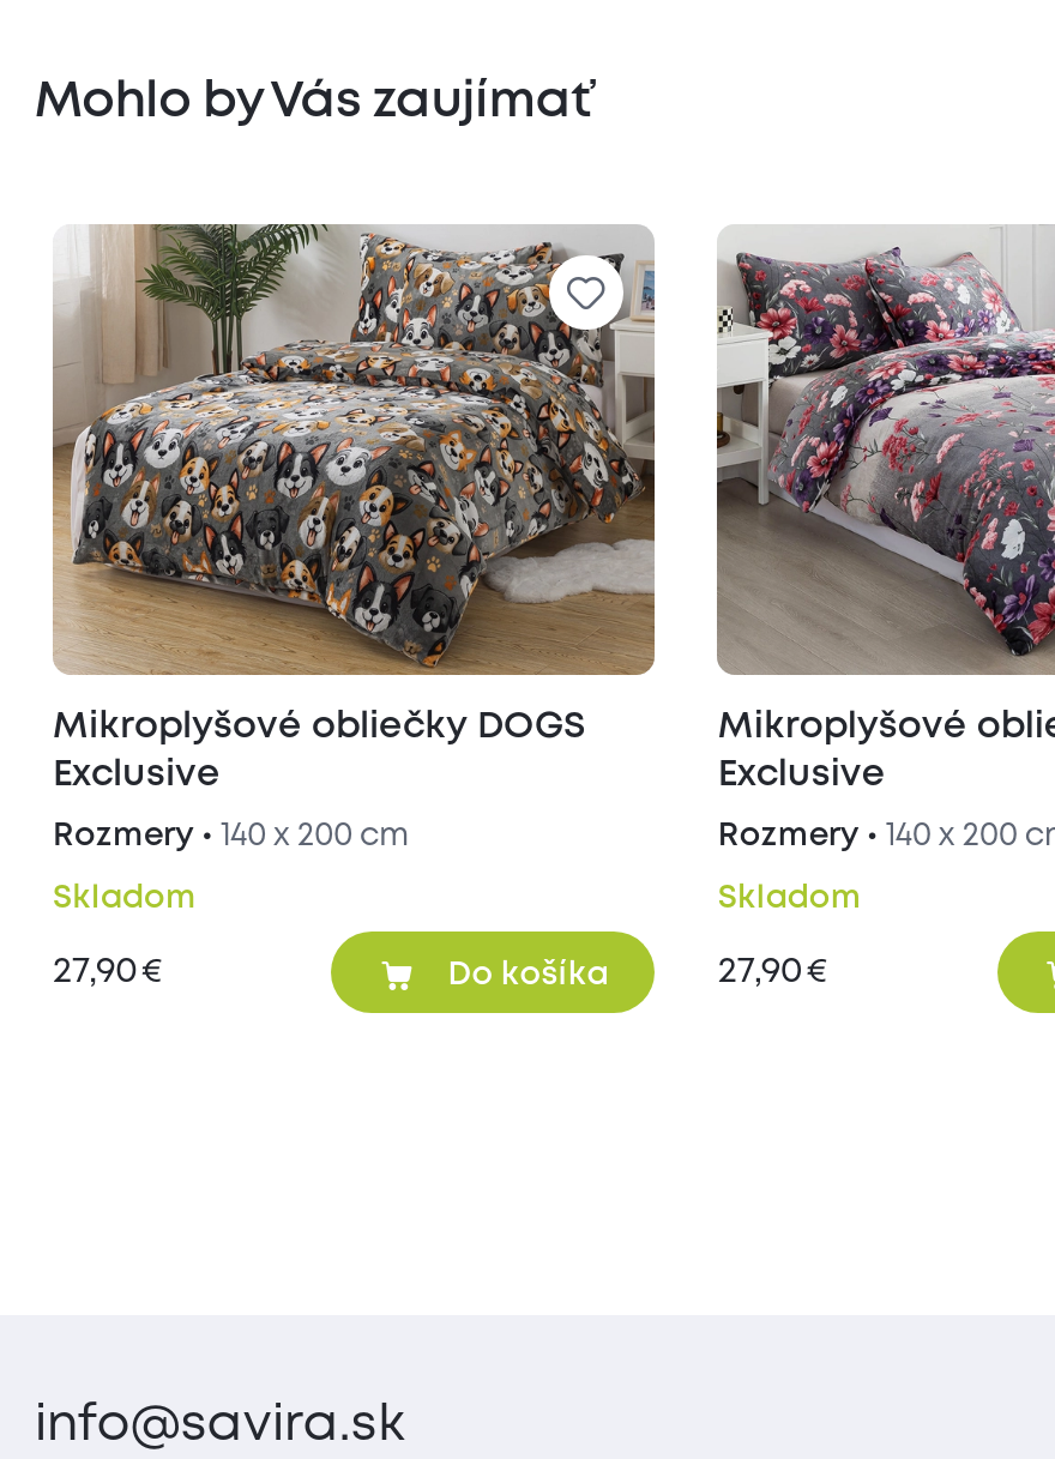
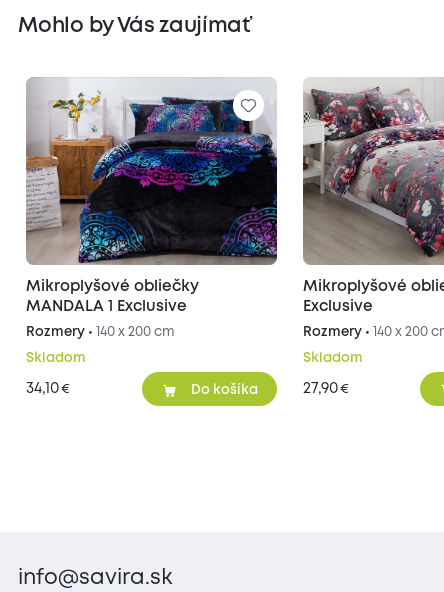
- [image]
- Mikroplyšové obliečky DOGS
- Exclusive
+ [image]
+ Mikroplyšové obliečky
+ MANDALA 1 Exclusive

- 27,90 €
+ 34,10 €
